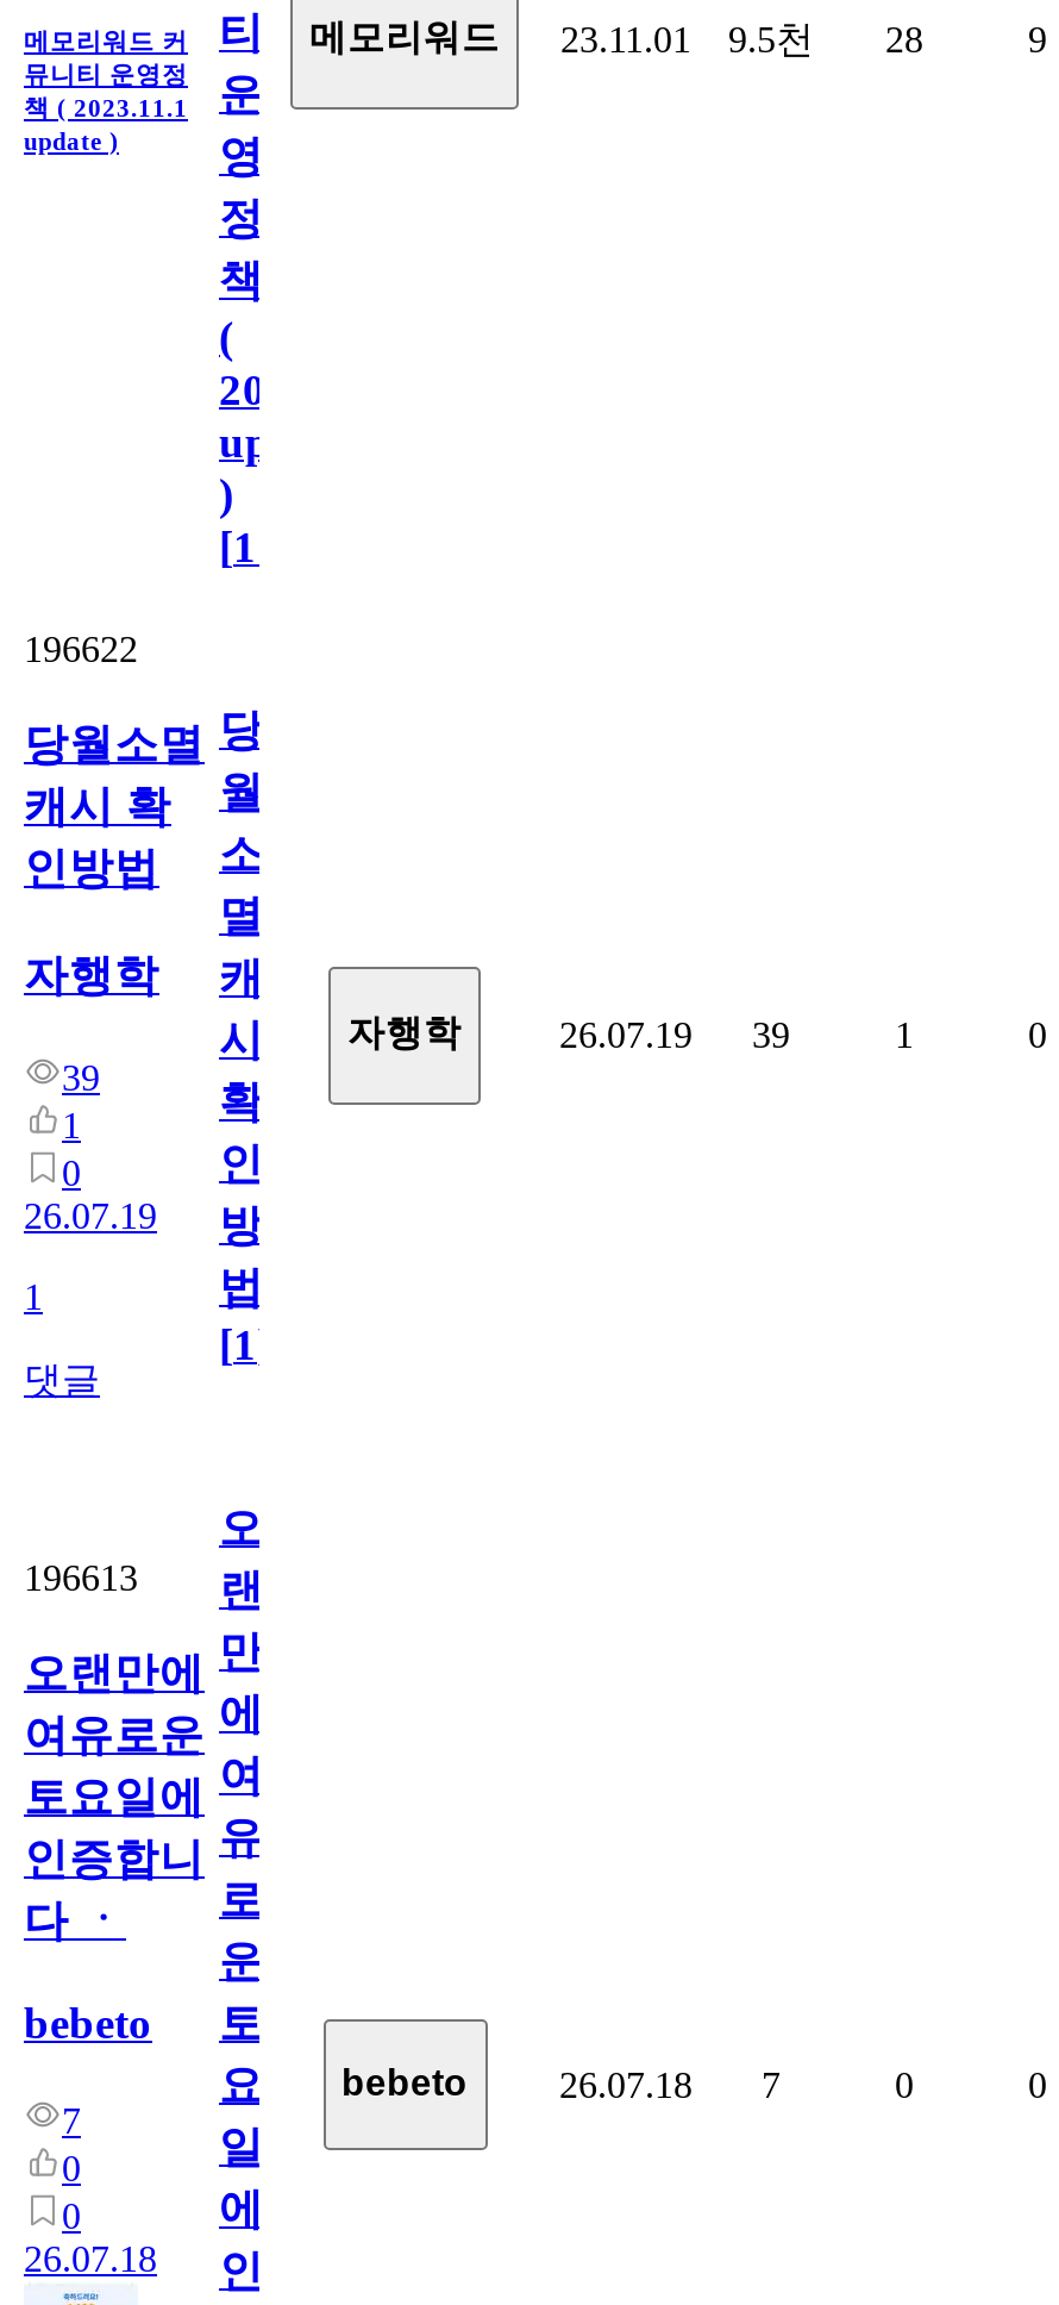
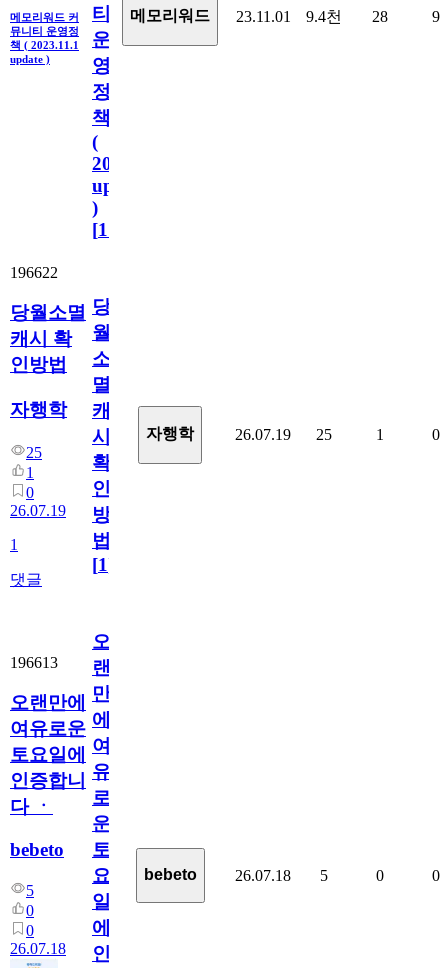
- 메모리워드 커 티 메모리워드 23.11.01 9.5천 28
+ 메모리워드 커 티 메모리워드 23.11.01 9.4천 28

- 26.07.19 39
+ 26.07.19 25

- 39
+ 25

- 26.07.18 7
+ 26.07.18 5

- 7
+ 5
